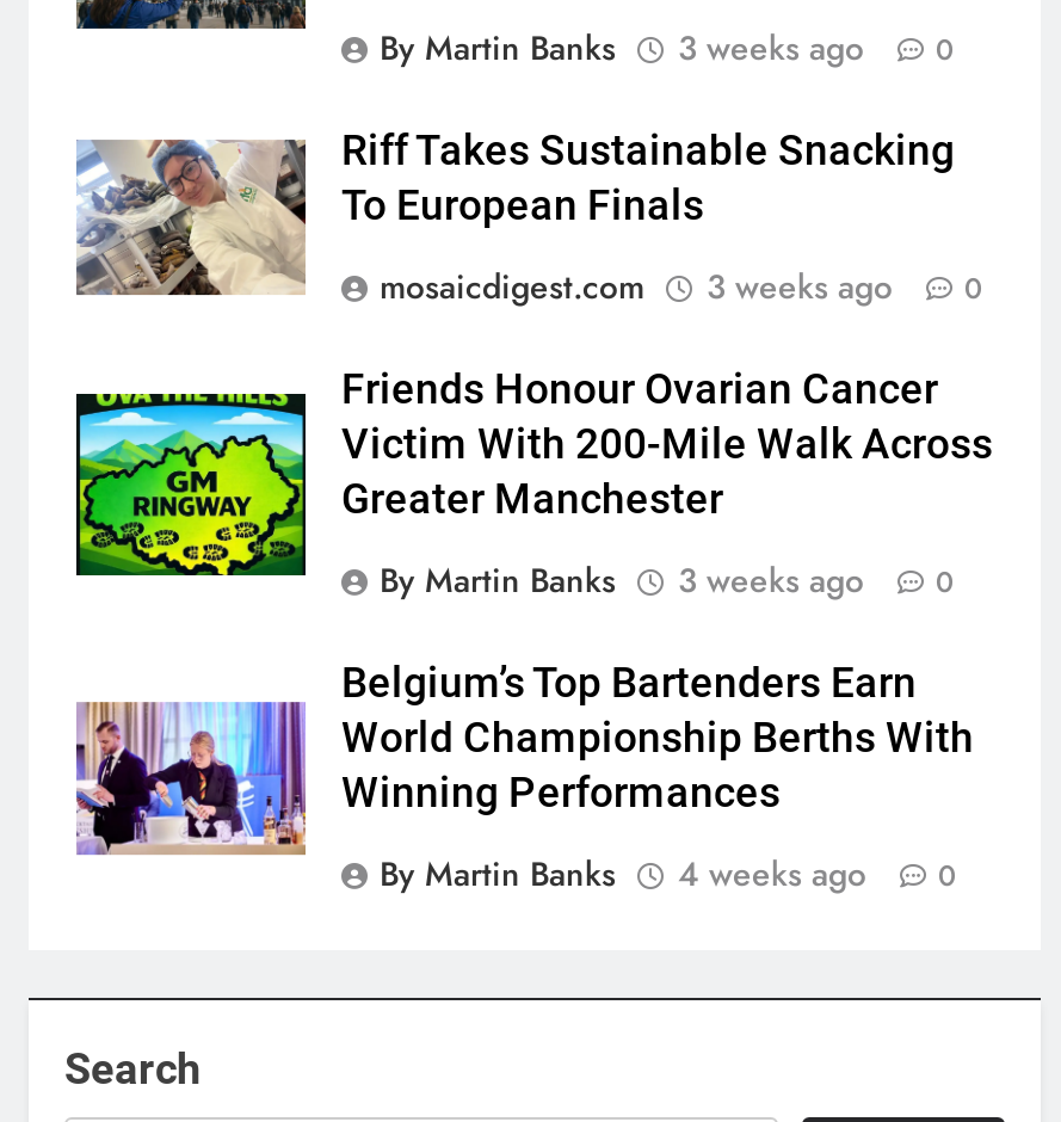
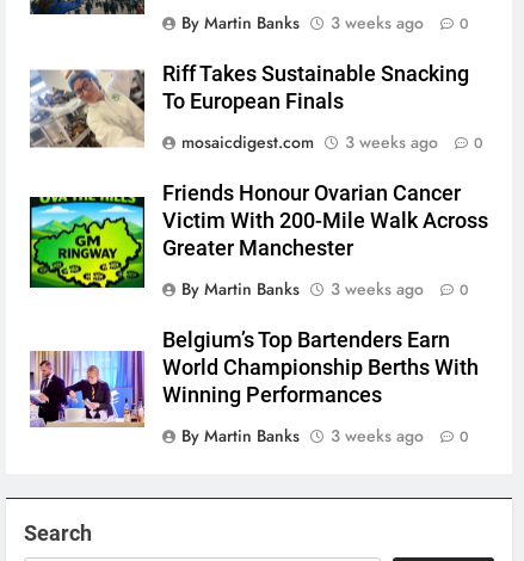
- By Martin Banks 4 weeks ago 0
+ By Martin Banks 3 weeks ago 0
